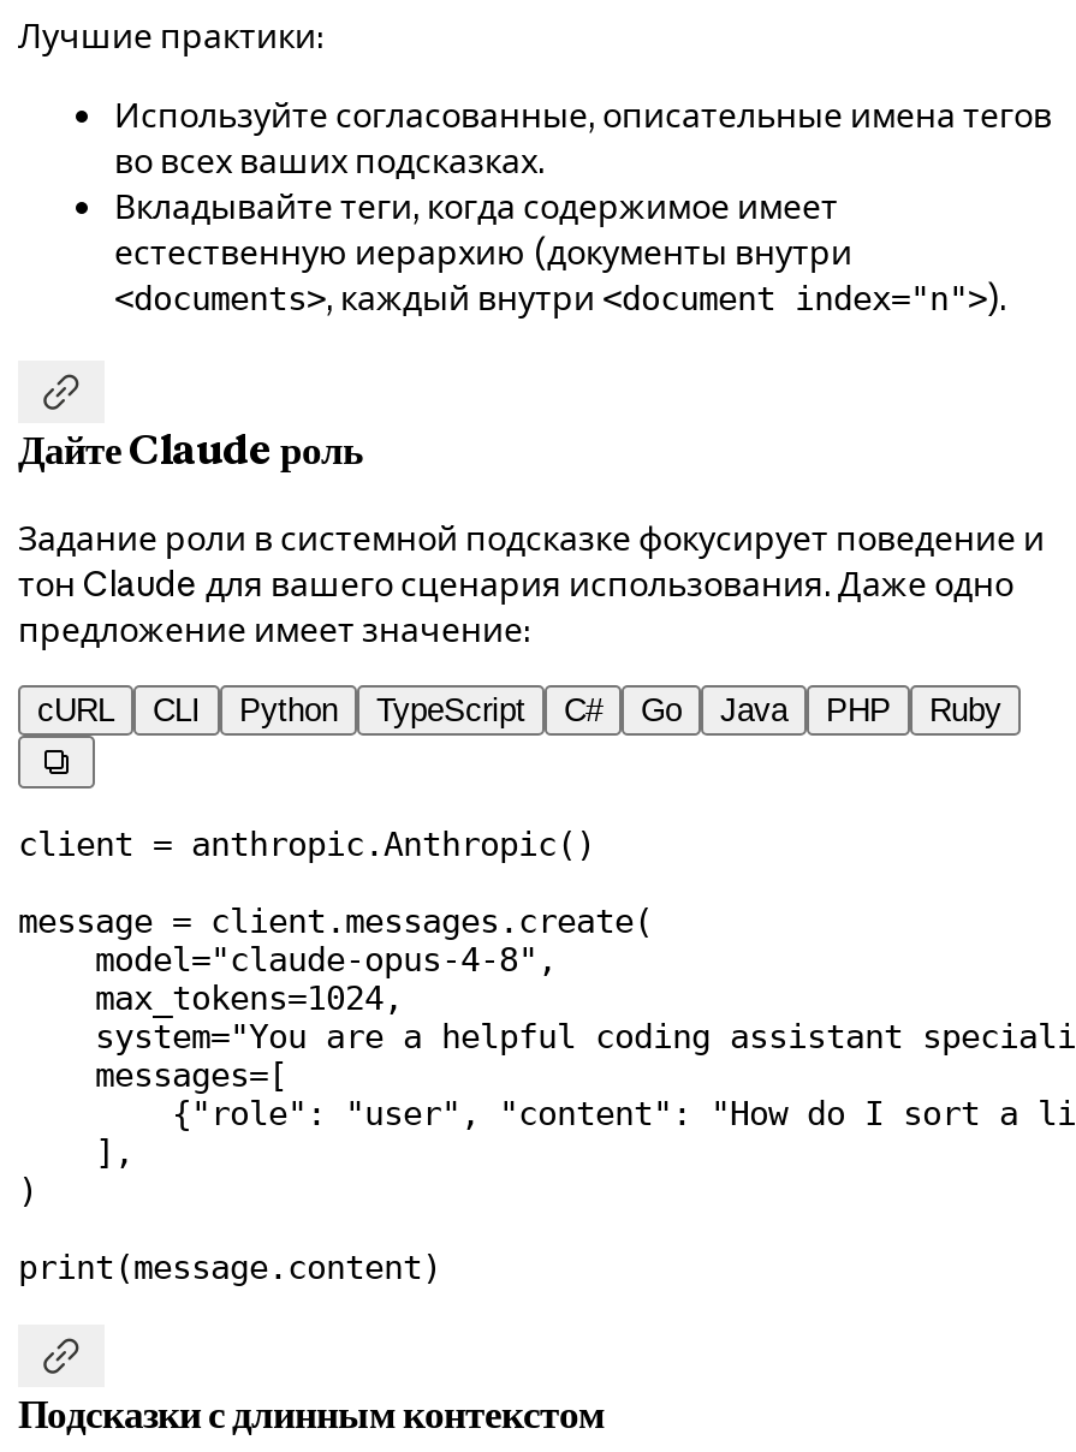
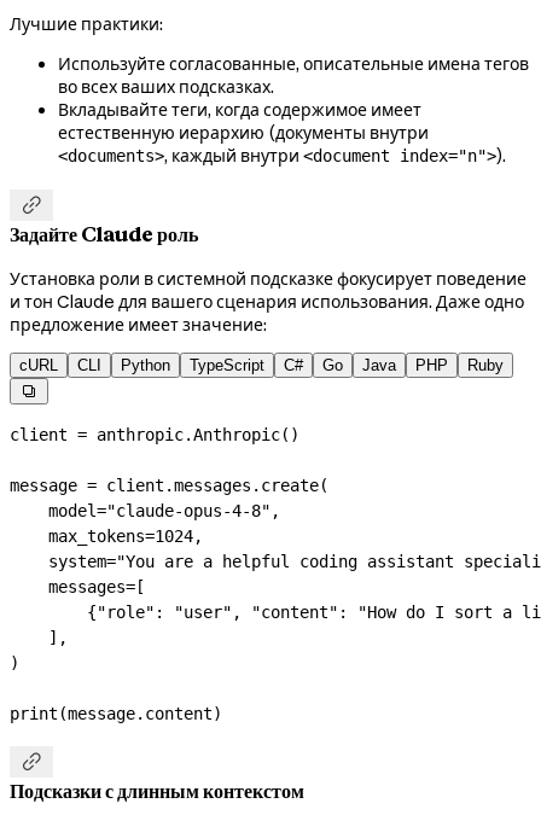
- Дайте Claude роль
+ Задайте Claude роль

- Задание роли в системной подсказке фокусирует поведение и
- тон Claude для вашего сценария использования. Даже одно
+ Установка роли в системной подсказке фокусирует поведение
+ и тон Claude для вашего сценария использования. Даже одно
